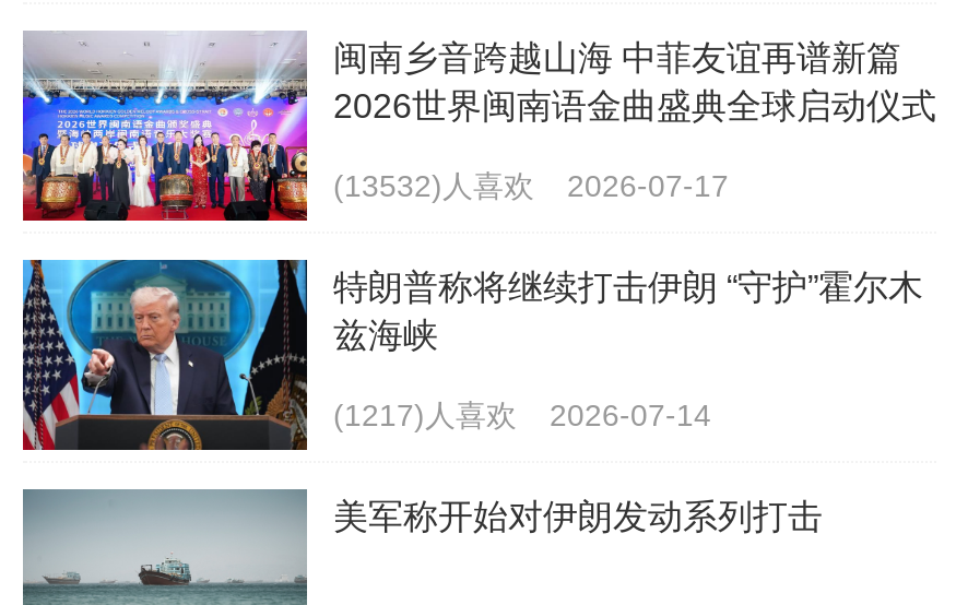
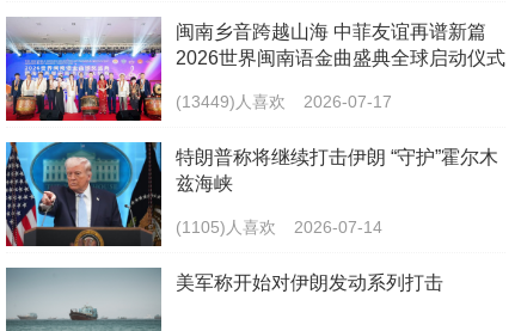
- (13532)人喜欢 2026-07-17
+ (13449)人喜欢 2026-07-17

- (1217)人喜欢 2026-07-14
+ (1105)人喜欢 2026-07-14
